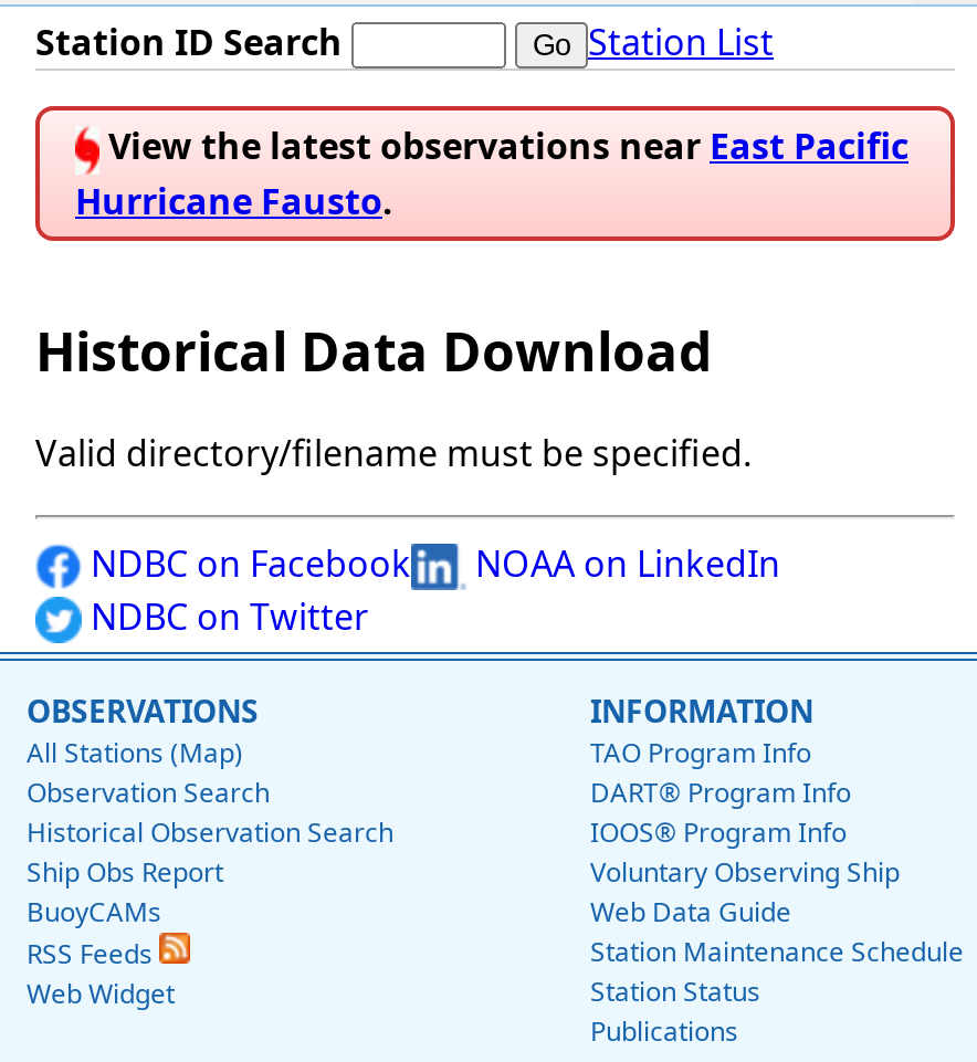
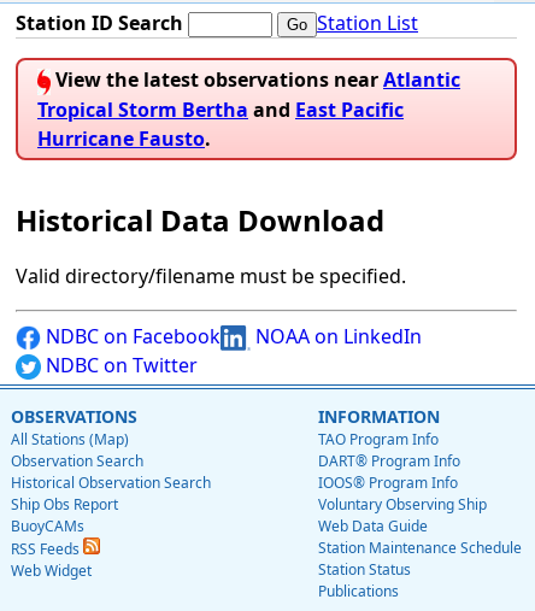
- View the latest observations near East Pacific
+ View the latest observations near Atlantic
+ Tropical Storm Bertha and East Pacific
